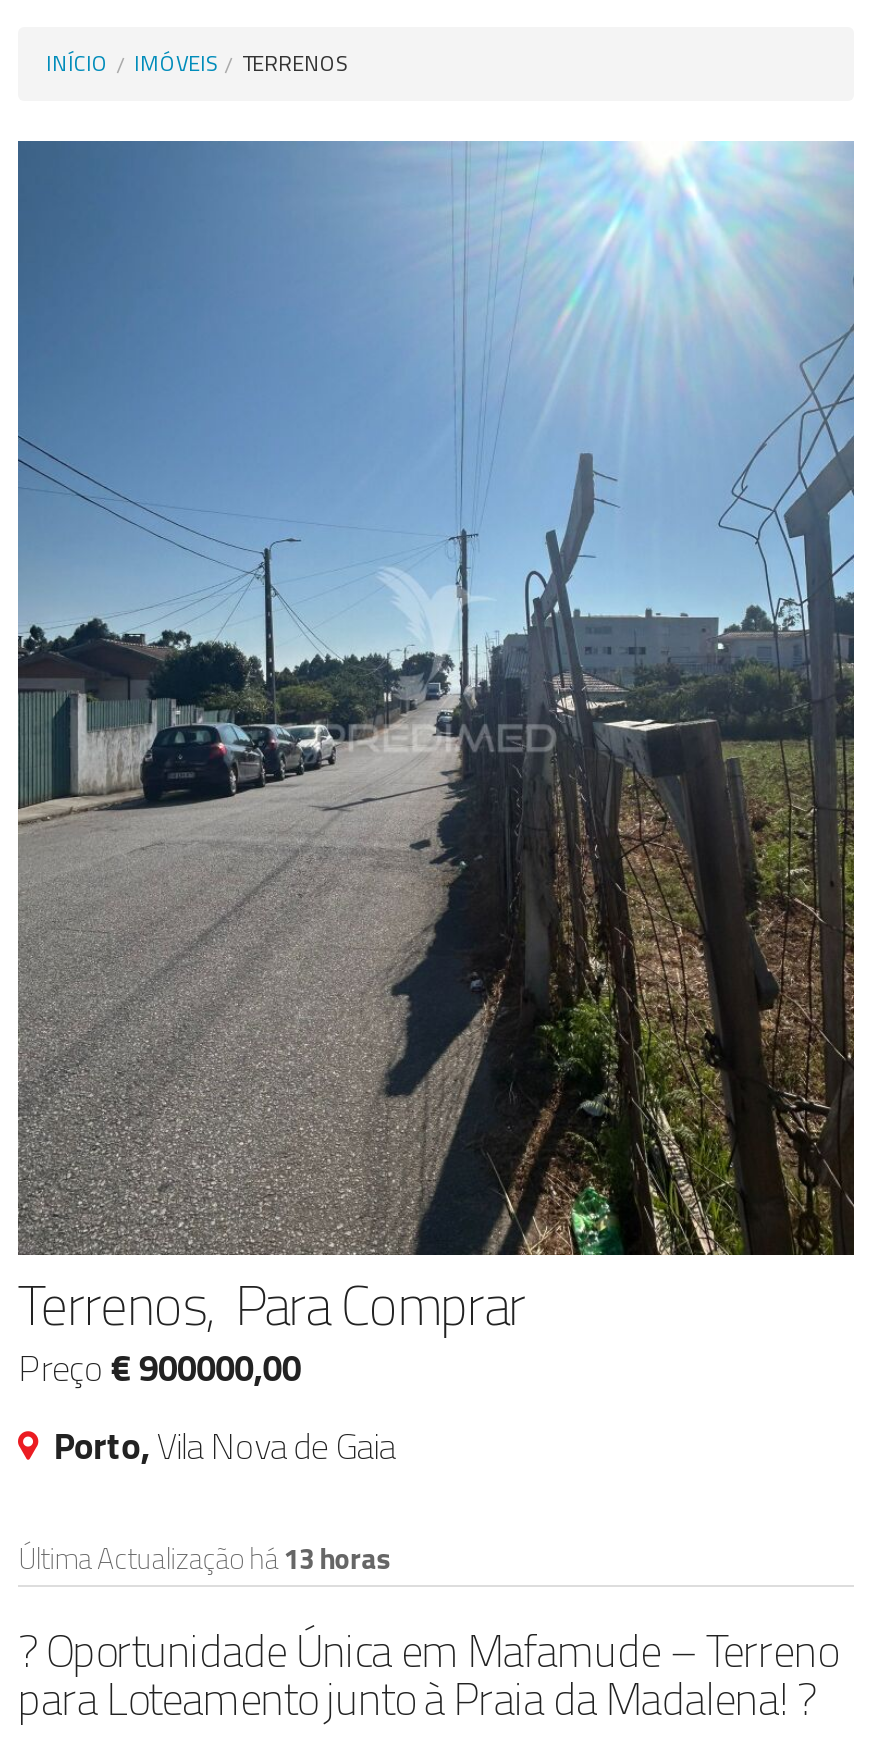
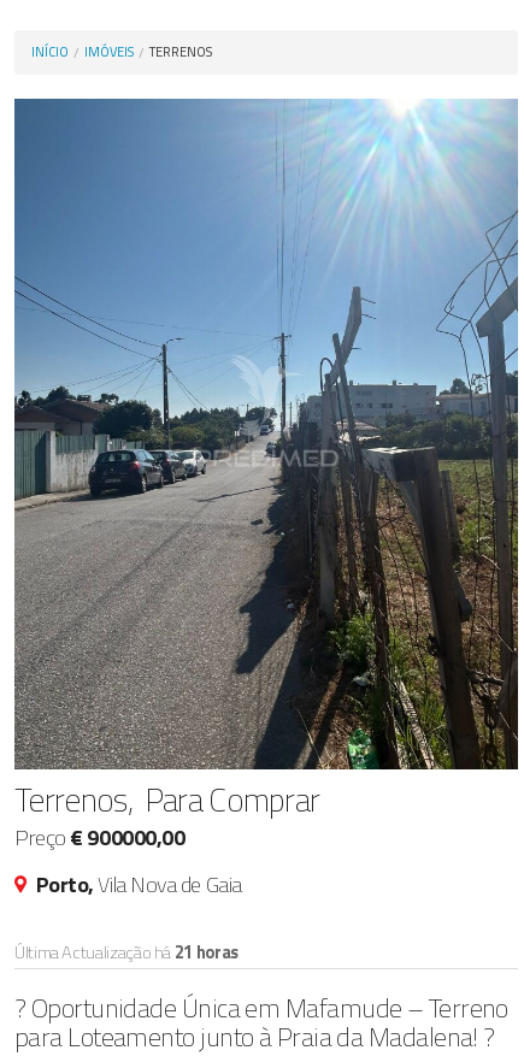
- Última Actualização há13 horas
+ Última Actualização há21 horas
